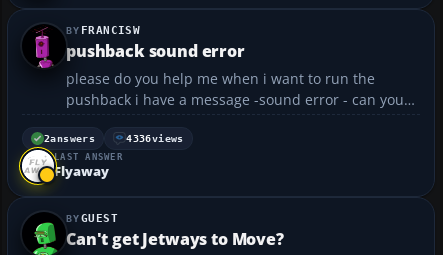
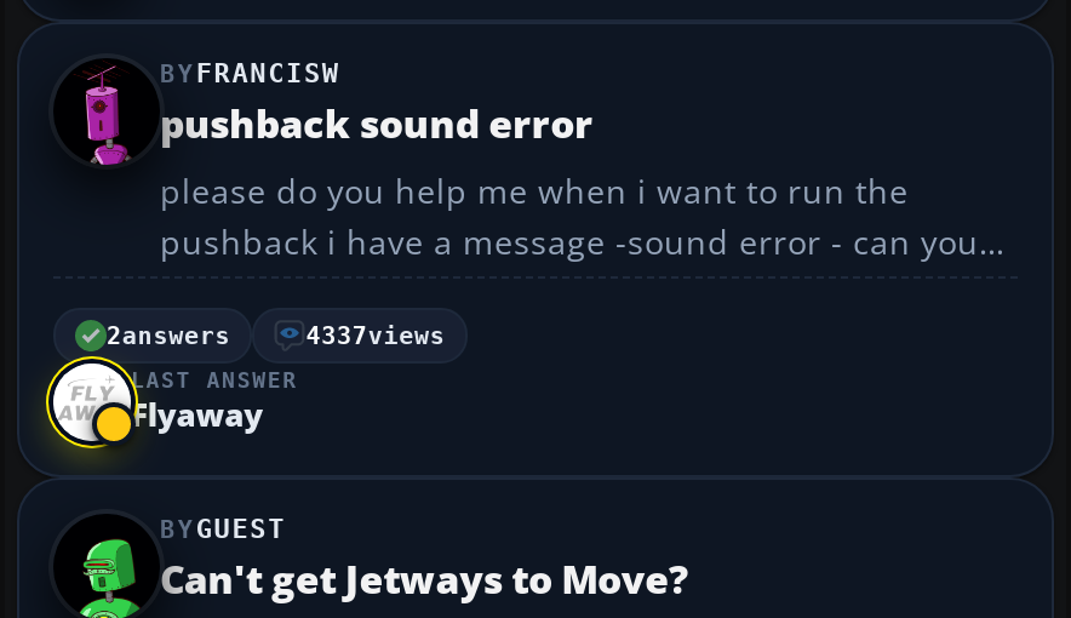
- 4336 views
+ 4337 views
